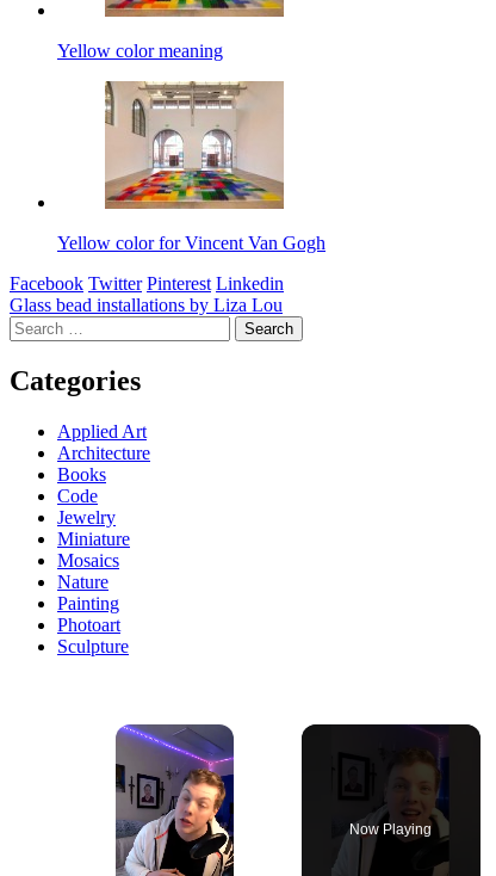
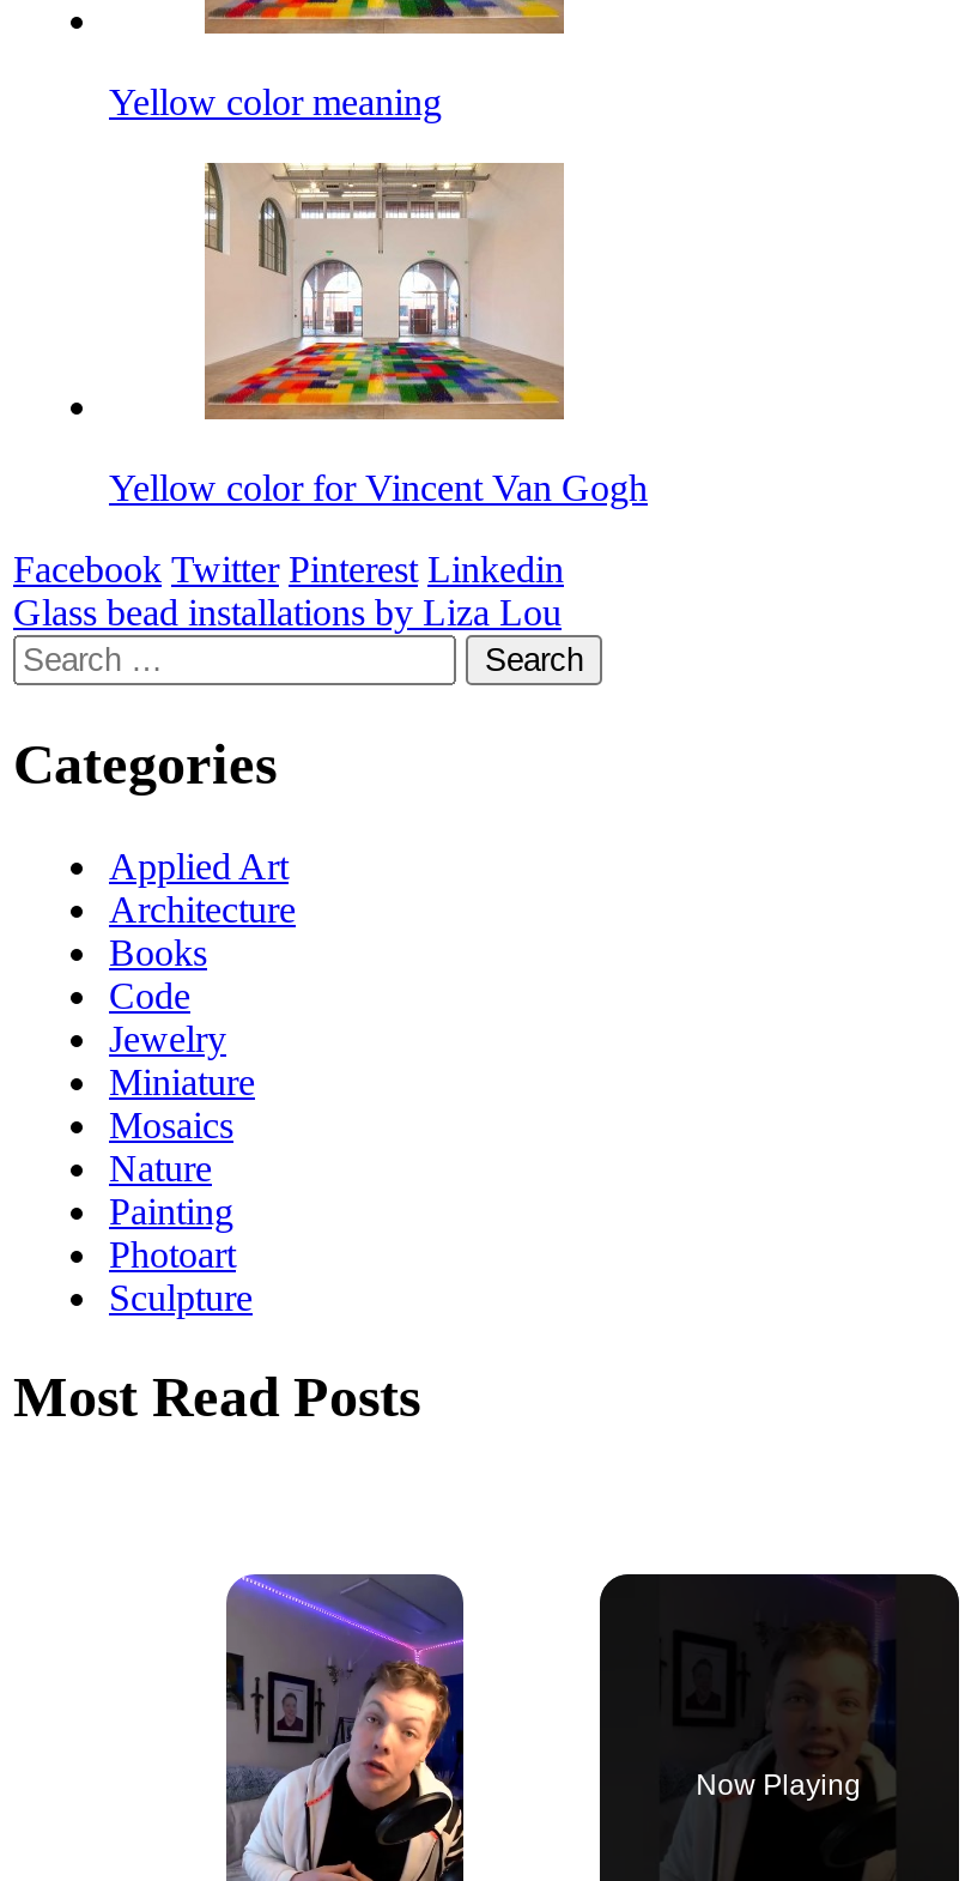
+ Most Read Posts

- [image]
+ [image]
